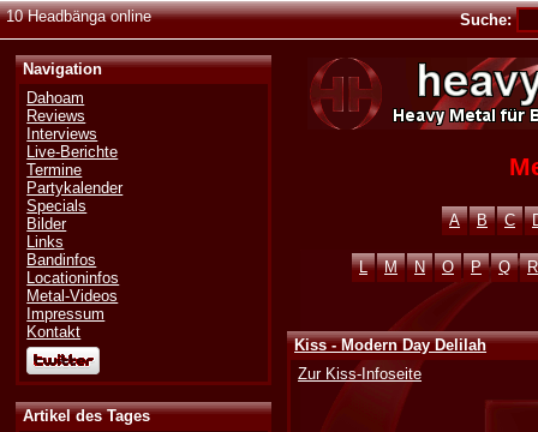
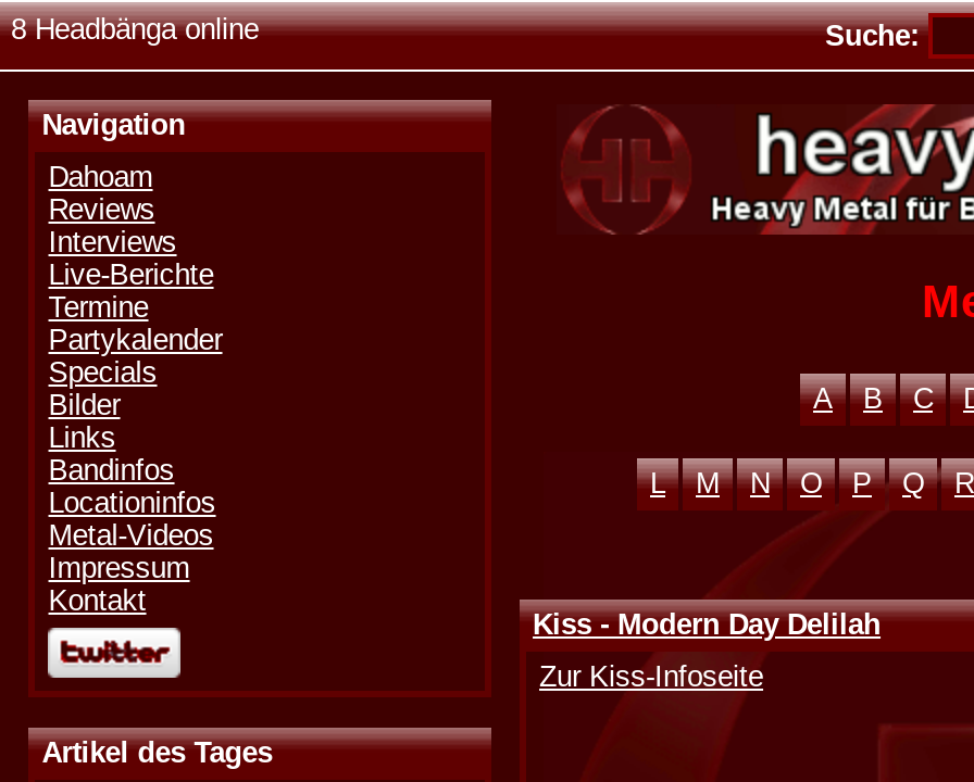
- 10 Headbänga online
+ 8 Headbänga online
